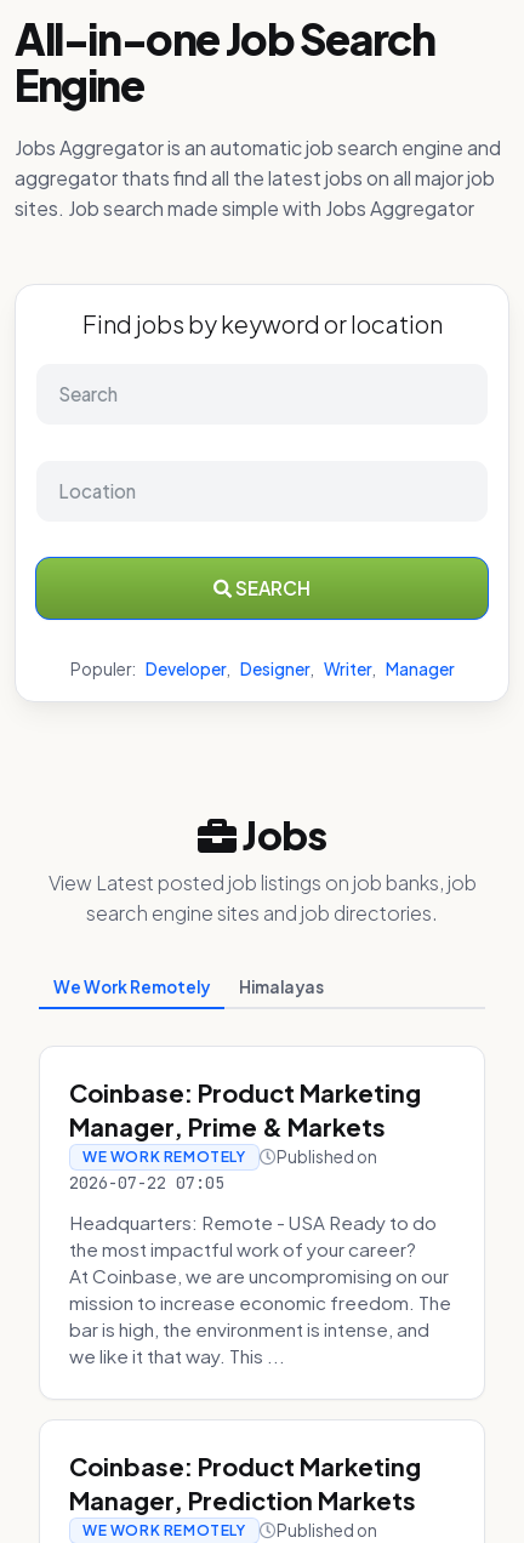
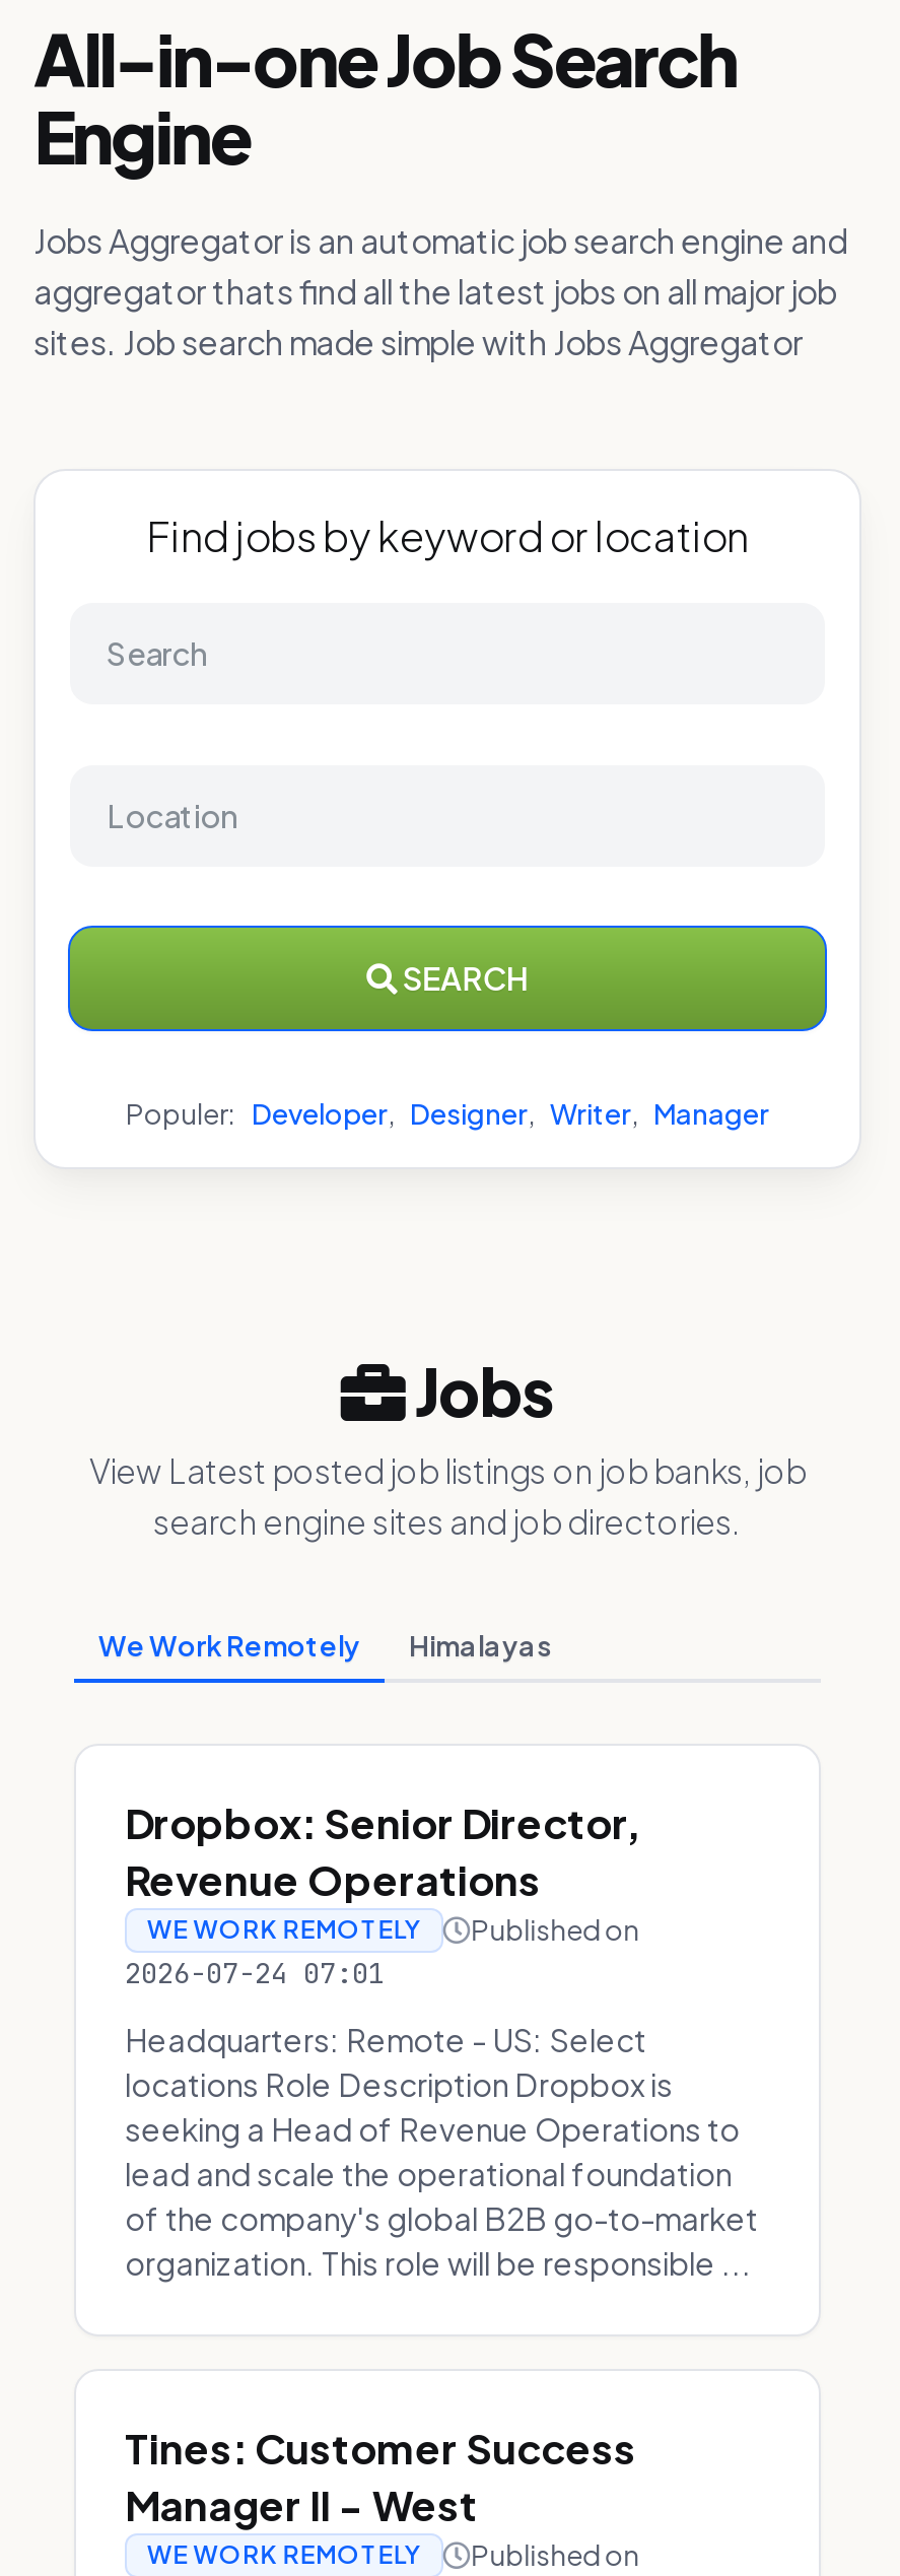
- Coinbase: Product Marketing
- Manager, Prime & Markets
+ Dropbox: Senior Director,
+ Revenue Operations

- 2026-07-22 07:05
+ 2026-07-24 07:01

- Headquarters: Remote - USA Ready to do
- the most impactful work of your career?
- At Coinbase, we are uncompromising on our
- mission to increase economic freedom. The
- bar is high, the environment is intense, and
- we like it that way. This ...
+ Headquarters: Remote - US: Select
+ locations Role Description Dropbox is
+ seeking a Head of Revenue Operations to
+ lead and scale the operational foundation
+ of the company's global B2B go-to-market
+ organization. This role will be responsible ...

- Coinbase: Product Marketing
- Manager, Prediction Markets
+ Tines: Customer Success
+ Manager II - West
